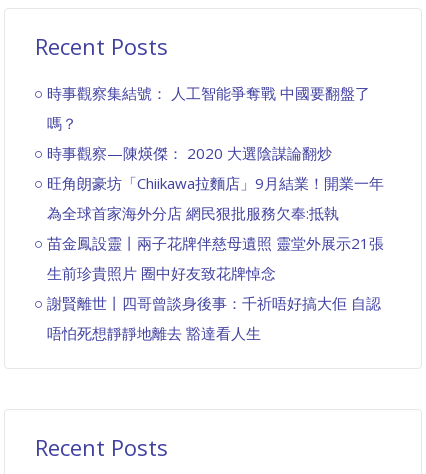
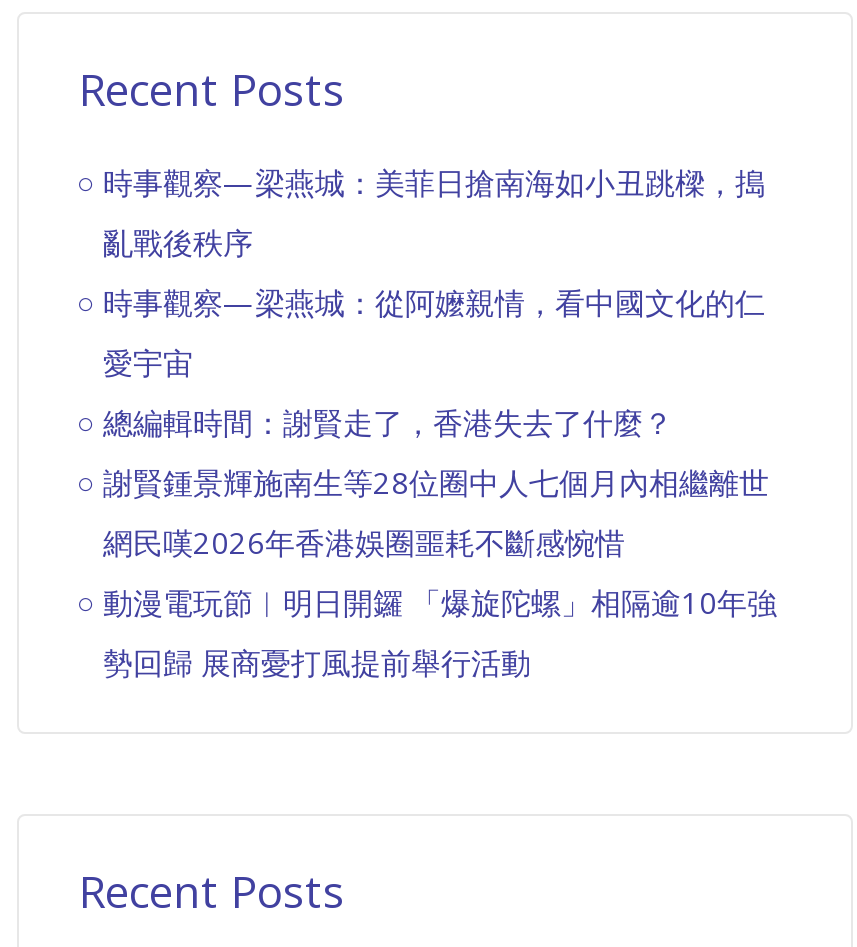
- 時事觀察集結號： 人工智能爭奪戰 中國要翻盤了
+ 時事觀察—梁燕城：美菲日搶南海如小丑跳樑，搗

- 嗎？
+ 亂戰後秩序

- 時事觀察—陳煐傑： 2020 大選陰謀論翻炒
+ 時事觀察—梁燕城：從阿嬤親情，看中國文化的仁

- 旺角朗豪坊「Chiikawa拉麵店」9月結業！開業一年
+ 愛宇宙

- 為全球首家海外分店 網民狠批服務欠奉:抵執
+ 總編輯時間：謝賢走了，香港失去了什麼？

- 苗金鳳設靈丨兩子花牌伴慈母遺照 靈堂外展示21張
+ 謝賢鍾景輝施南生等28位圈中人七個月內相繼離世

- 生前珍貴照片 圈中好友致花牌悼念
+ 網民嘆2026年香港娛圈噩耗不斷感惋惜

- 謝賢離世丨四哥曾談身後事：千祈唔好搞大佢 自認
+ 動漫電玩節︱明日開鑼 「爆旋陀螺」相隔逾10年強

- 唔怕死想靜靜地離去 豁達看人生
+ 勢回歸 展商憂打風提前舉行活動
